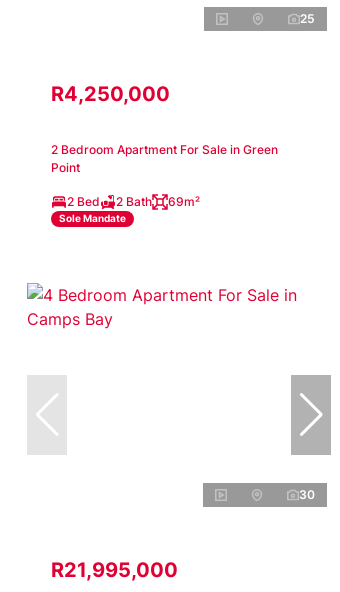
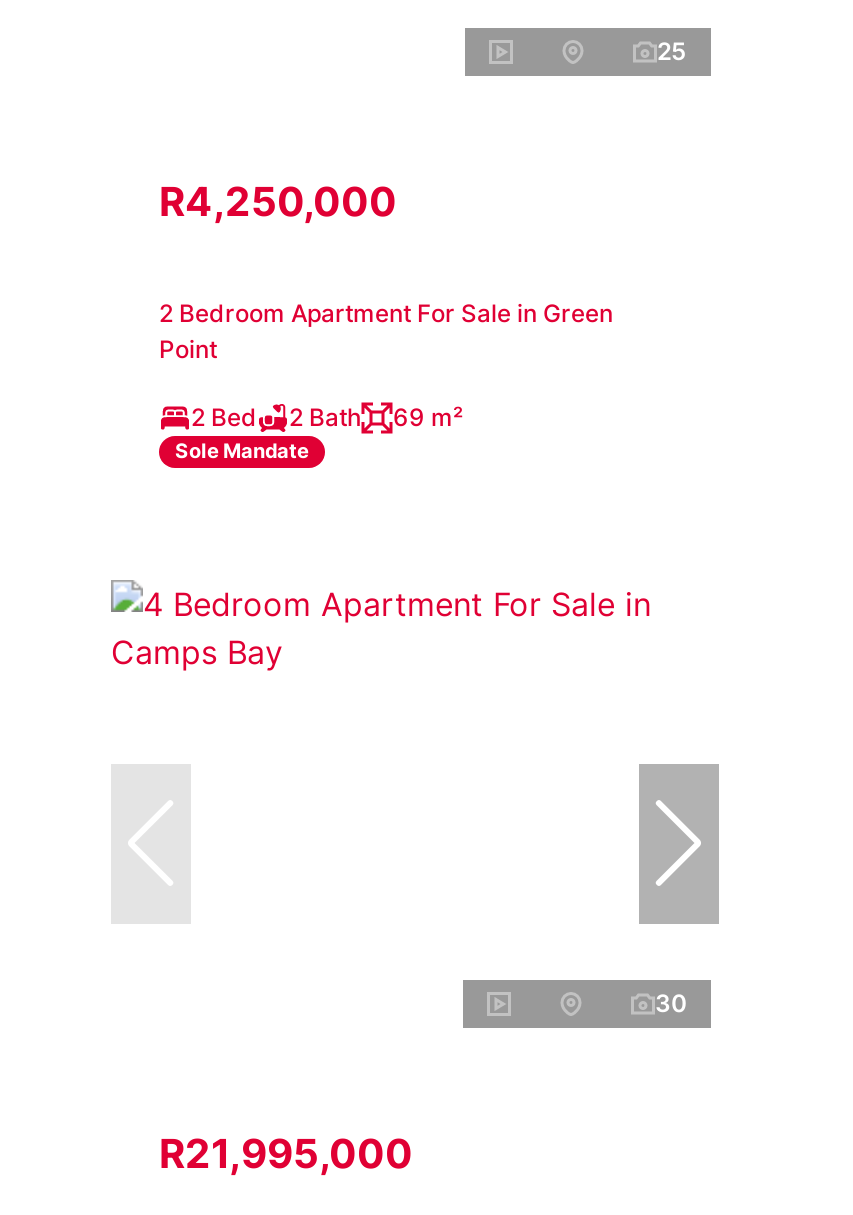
- 2 Bed 2 Bath 69m²
+ 2 Bed 2 Bath 69 m²
